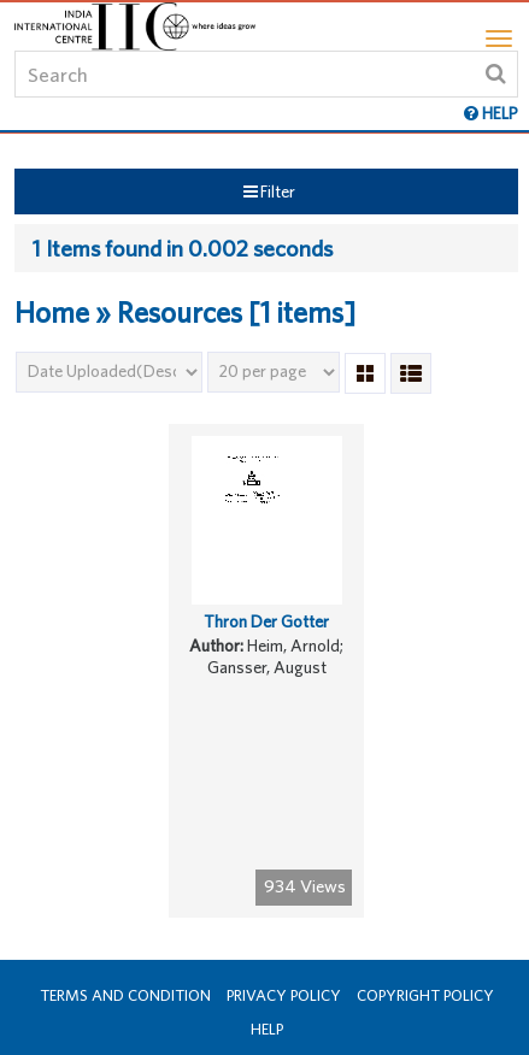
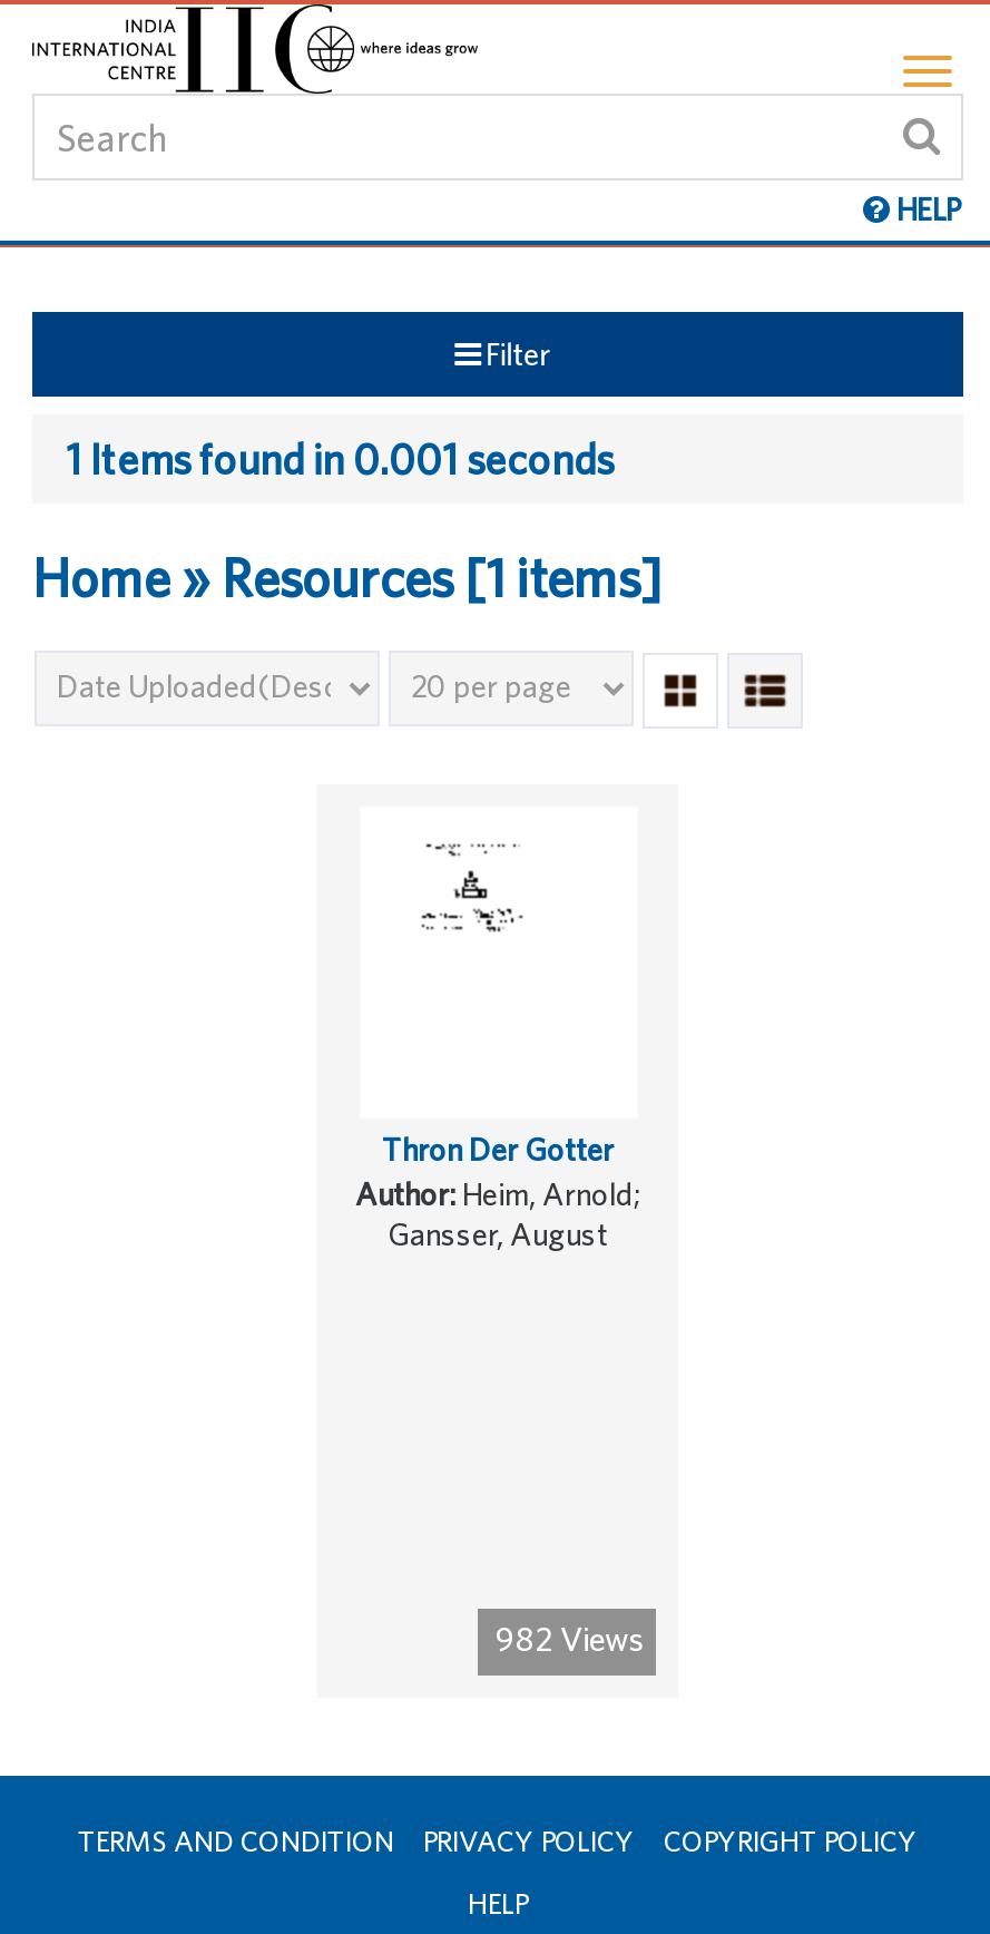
- 1 Items found in 0.002 seconds
+ 1 Items found in 0.001 seconds

- 934 Views
+ 982 Views
